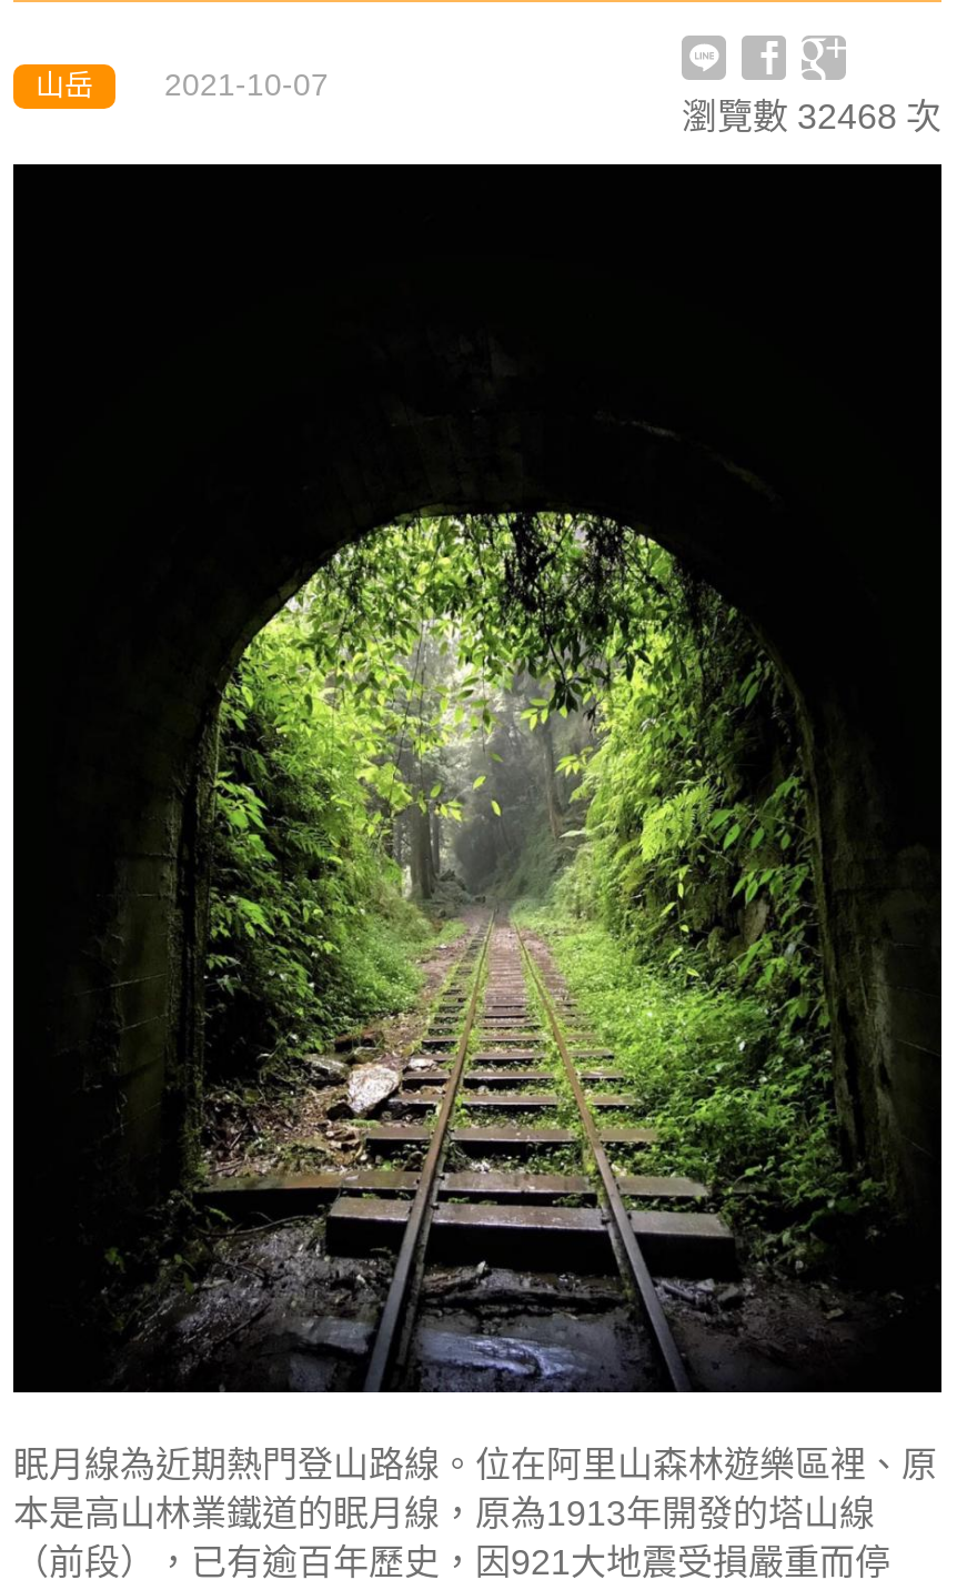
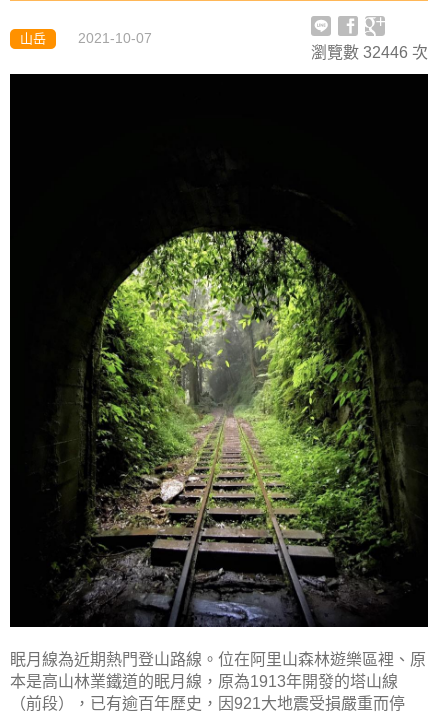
- 瀏覽數32468次
+ 瀏覽數32446次
